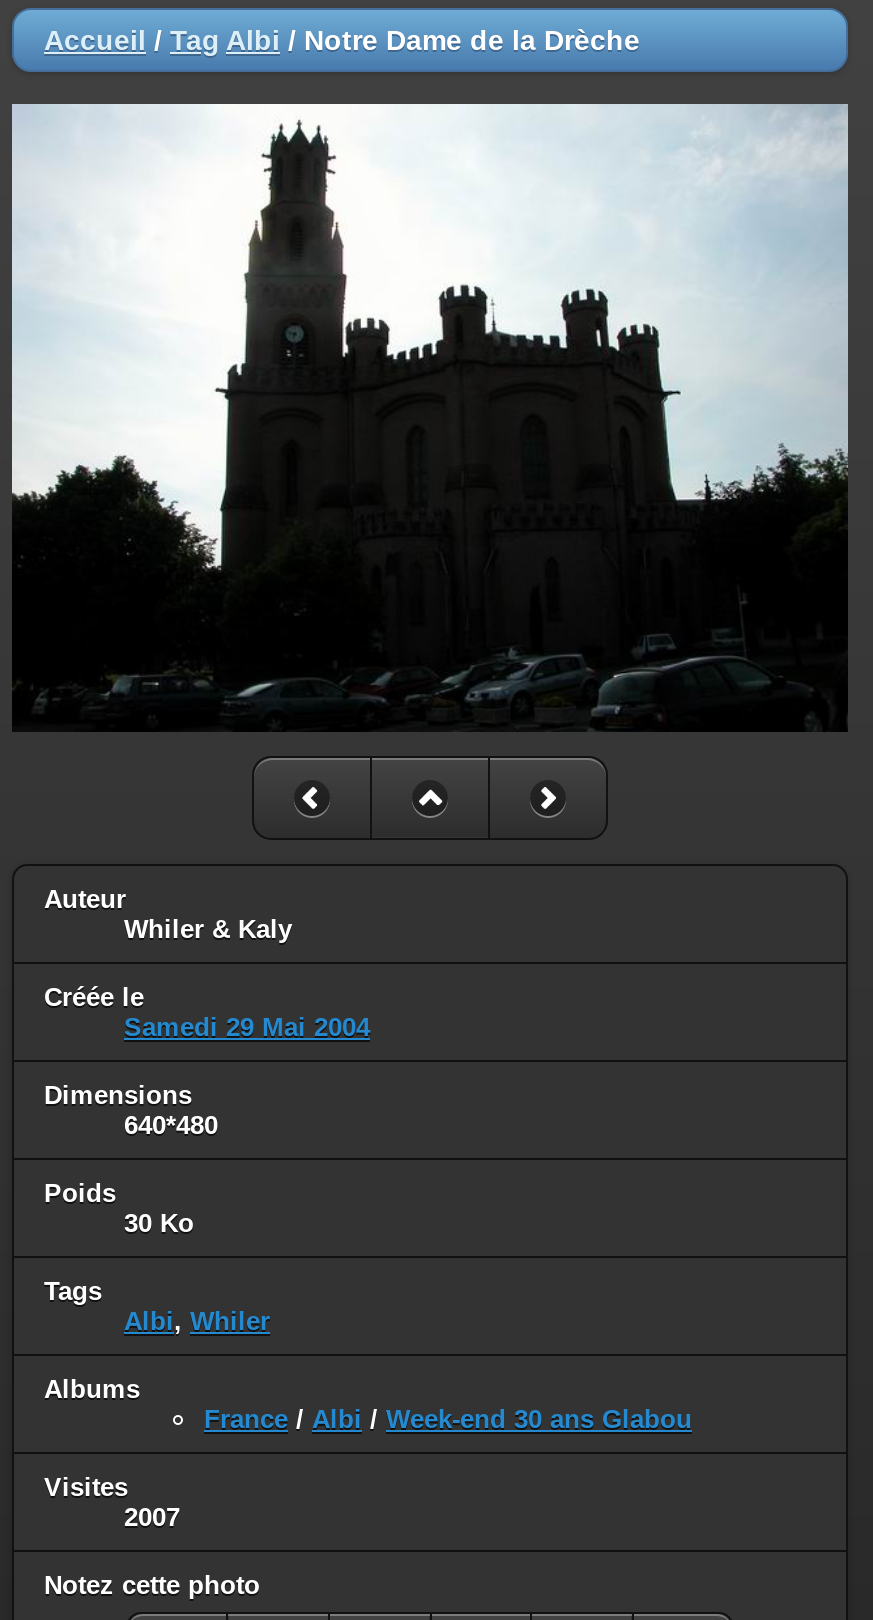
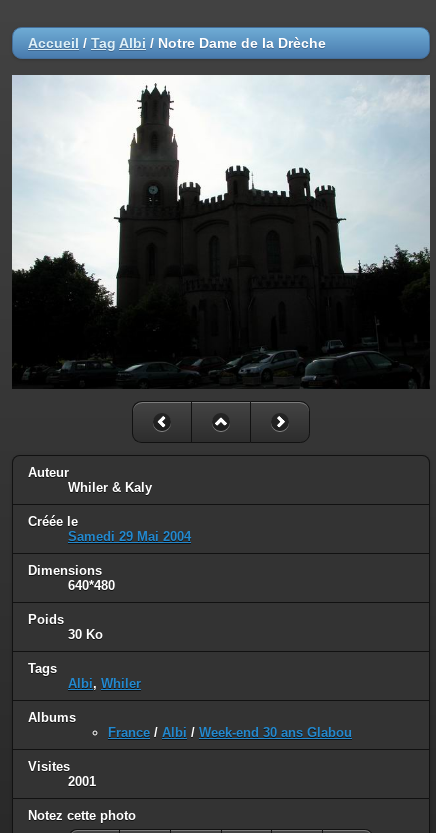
- 2007
+ 2001
